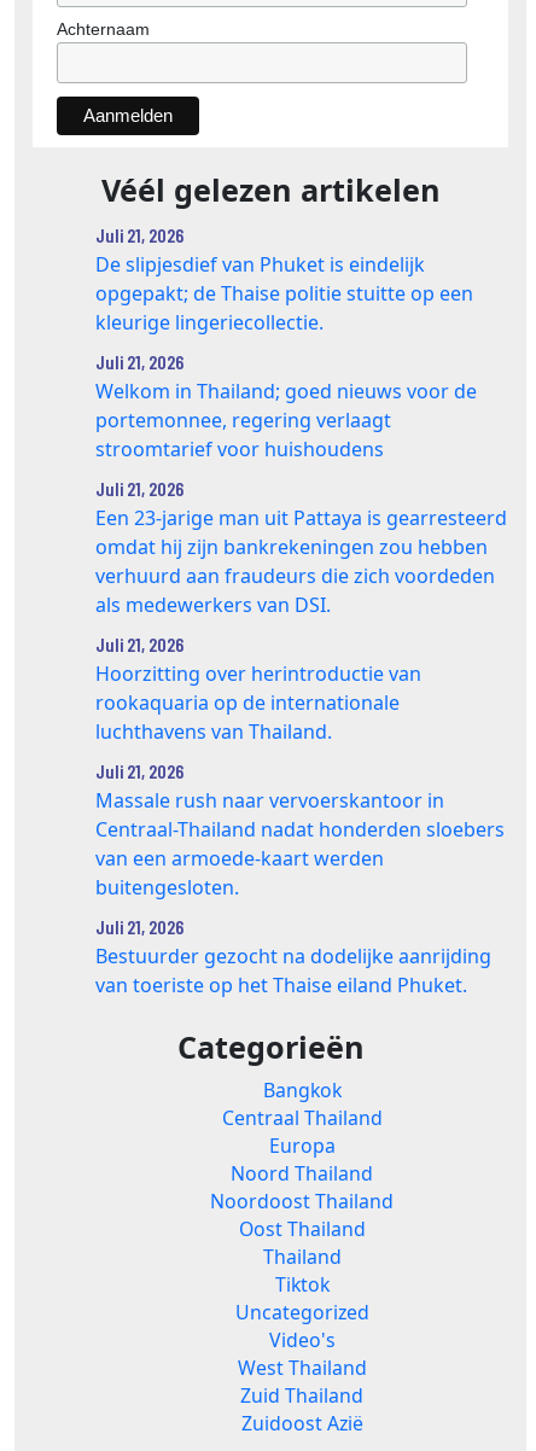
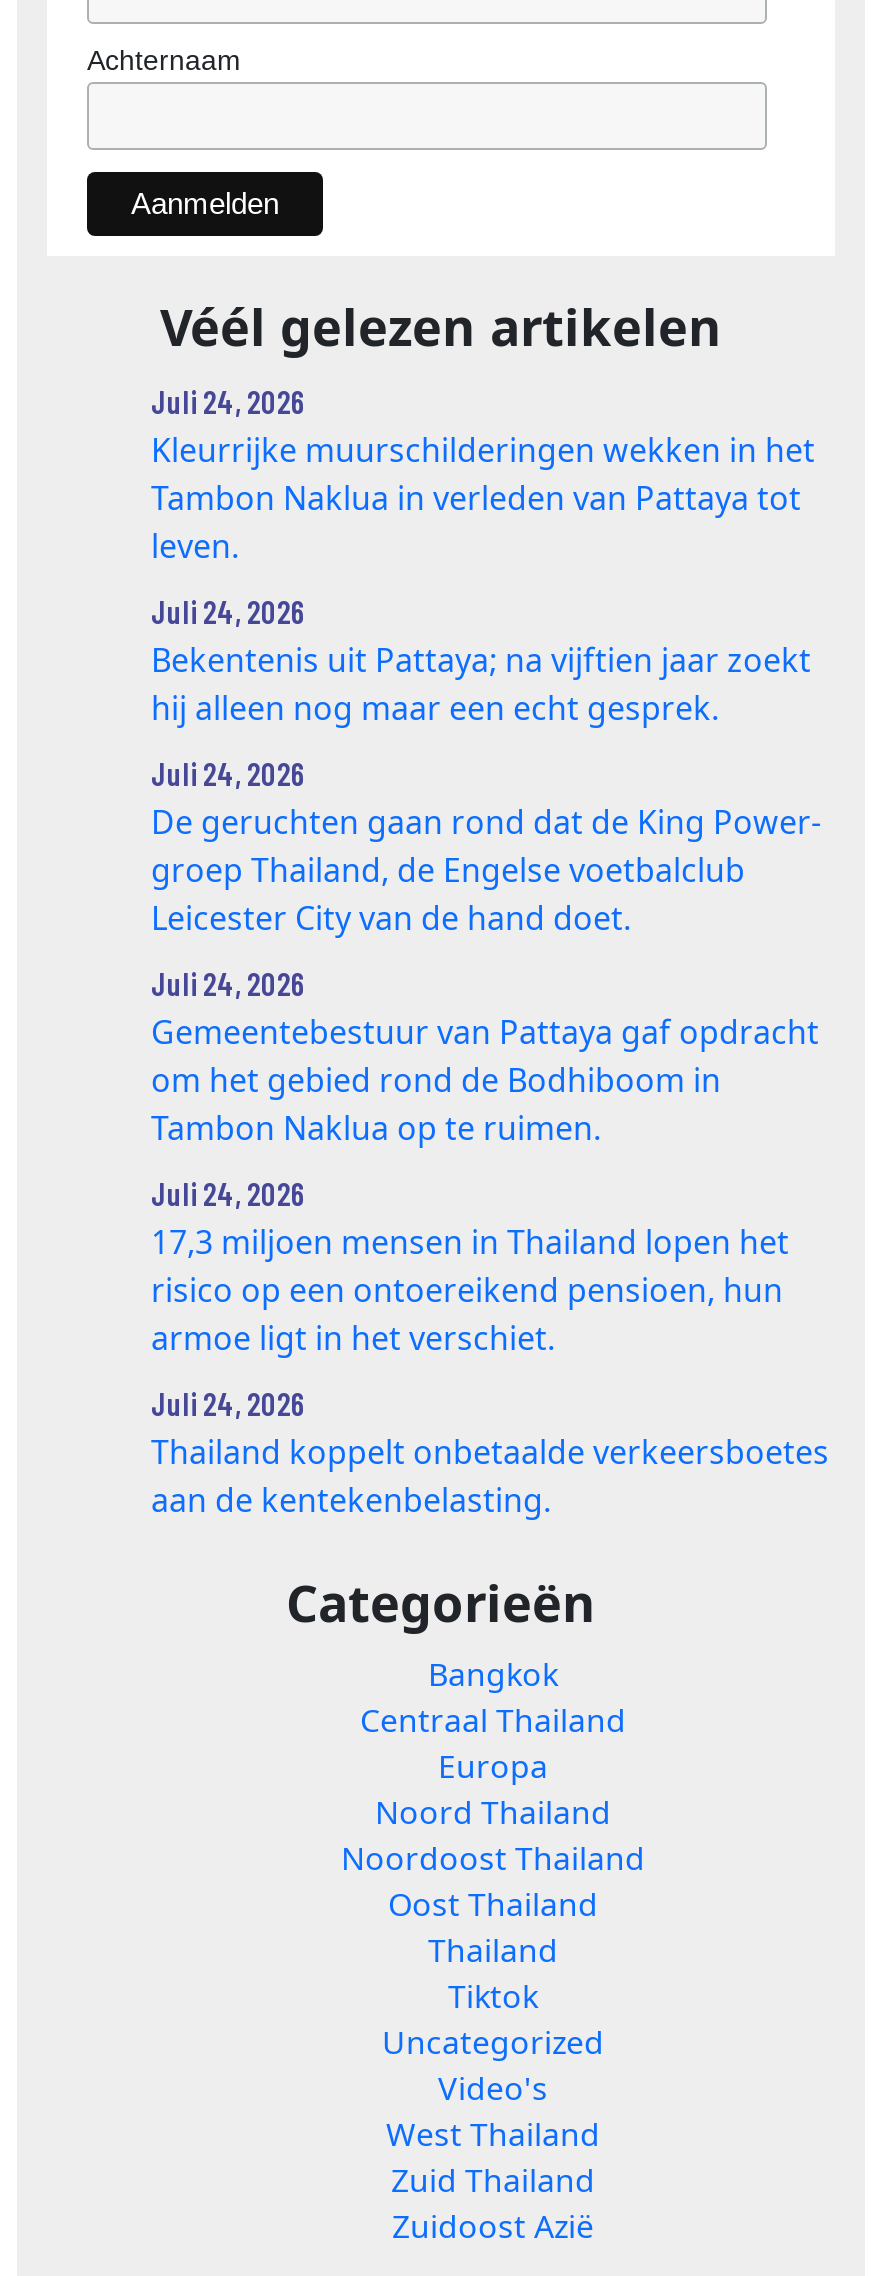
- Juli 21, 2026
- De slipjesdief van Phuket is eindelijk
- opgepakt; de Thaise politie stuitte op een
- kleurige lingeriecollectie.
+ Juli 24, 2026
+ Kleurrijke muurschilderingen wekken in het
+ Tambon Naklua in verleden van Pattaya tot
+ leven.

- Juli 21, 2026
- Welkom in Thailand; goed nieuws voor de
- portemonnee, regering verlaagt
- stroomtarief voor huishoudens
+ Juli 24, 2026
+ Bekentenis uit Pattaya; na vijftien jaar zoekt
+ hij alleen nog maar een echt gesprek.

- Juli 21, 2026
- Een 23-jarige man uit Pattaya is gearresteerd
- omdat hij zijn bankrekeningen zou hebben
- verhuurd aan fraudeurs die zich voordeden
- als medewerkers van DSI.
+ Juli 24, 2026
+ De geruchten gaan rond dat de King Power-
+ groep Thailand, de Engelse voetbalclub
+ Leicester City van de hand doet.

- Juli 21, 2026
- Hoorzitting over herintroductie van
- rookaquaria op de internationale
- luchthavens van Thailand.
+ Juli 24, 2026
+ Gemeentebestuur van Pattaya gaf opdracht
+ om het gebied rond de Bodhiboom in
+ Tambon Naklua op te ruimen.

- Juli 21, 2026
- Massale rush naar vervoerskantoor in
- Centraal-Thailand nadat honderden sloebers
- van een armoede-kaart werden
- buitengesloten.
+ Juli 24, 2026
+ 17,3 miljoen mensen in Thailand lopen het
+ risico op een ontoereikend pensioen, hun
+ armoe ligt in het verschiet.

- Juli 21, 2026
- Bestuurder gezocht na dodelijke aanrijding
- van toeriste op het Thaise eiland Phuket.
+ Juli 24, 2026
+ Thailand koppelt onbetaalde verkeersboetes
+ aan de kentekenbelasting.
